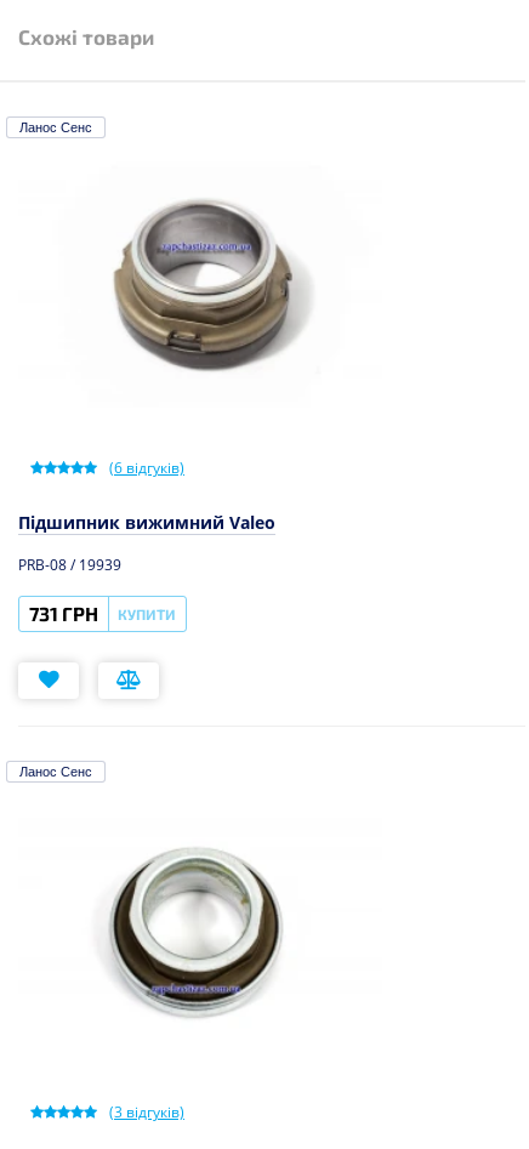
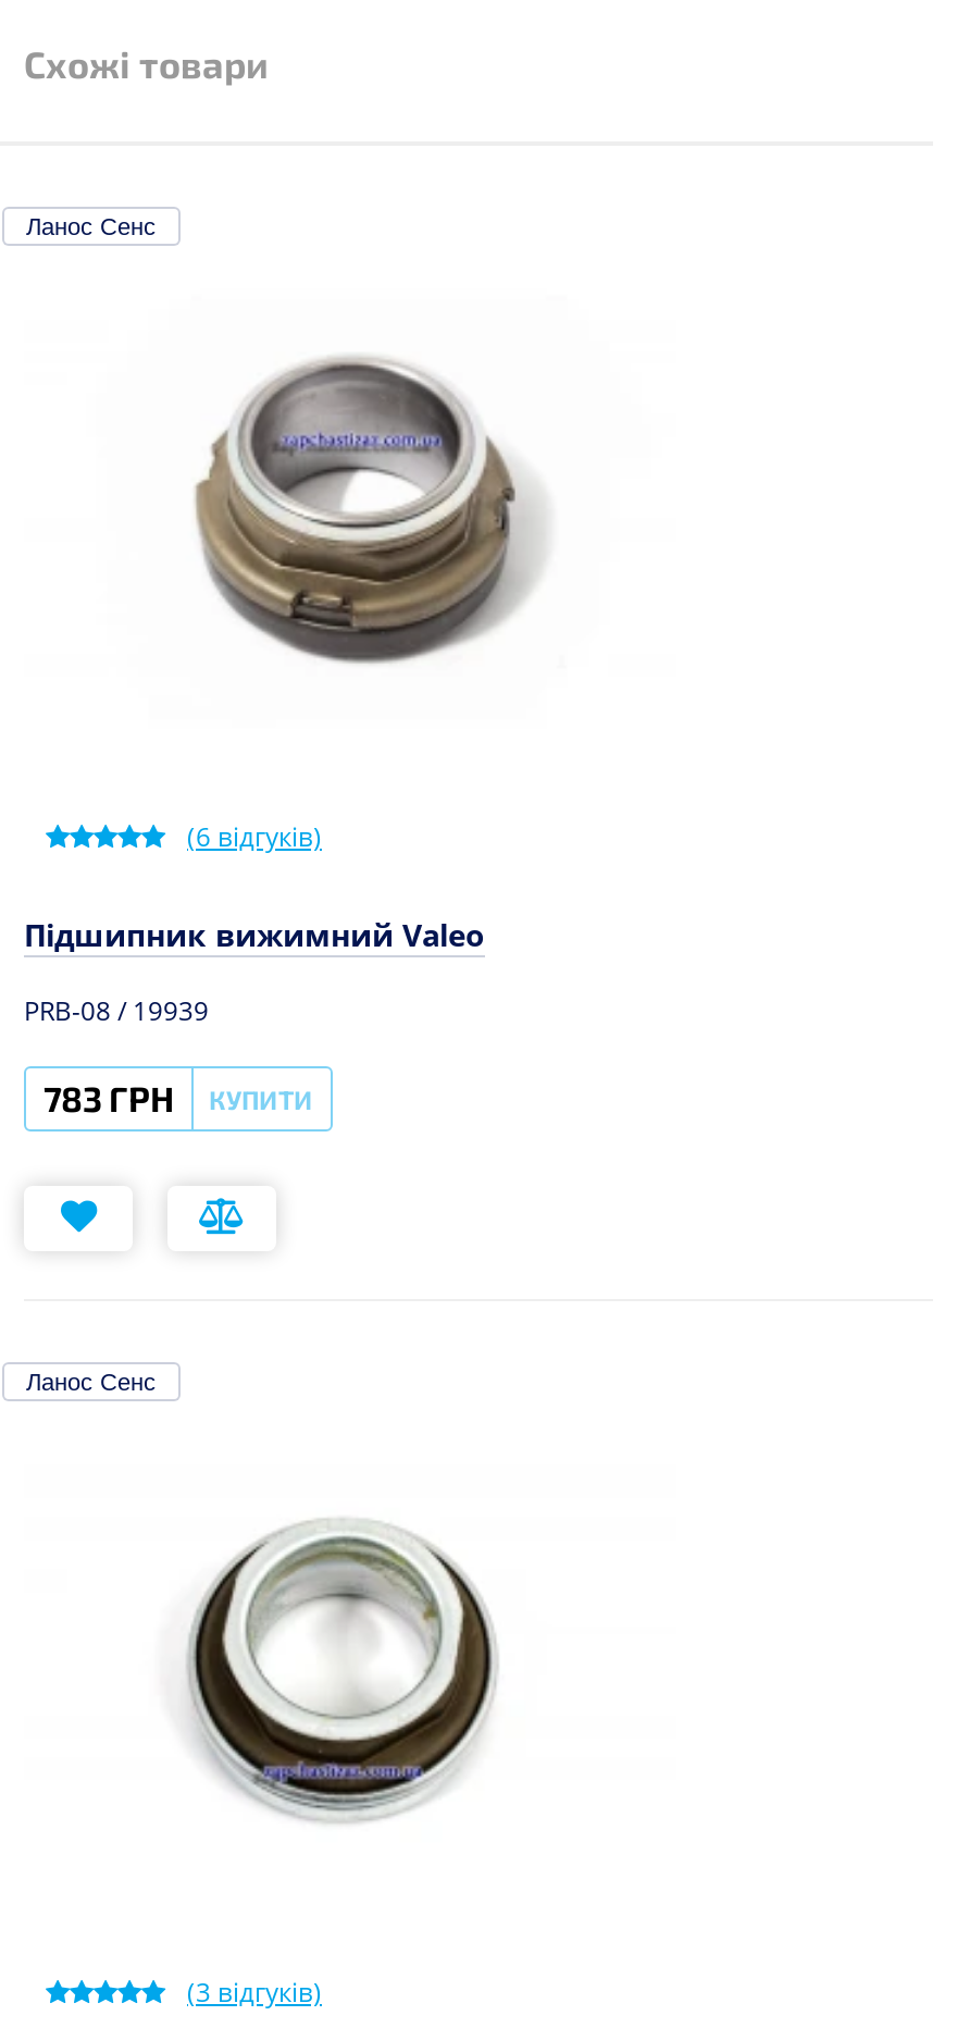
- 731 ГРН КУПИТИ
+ 783 ГРН КУПИТИ
